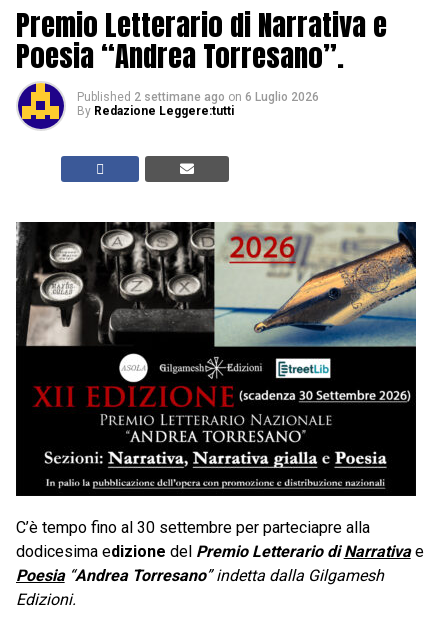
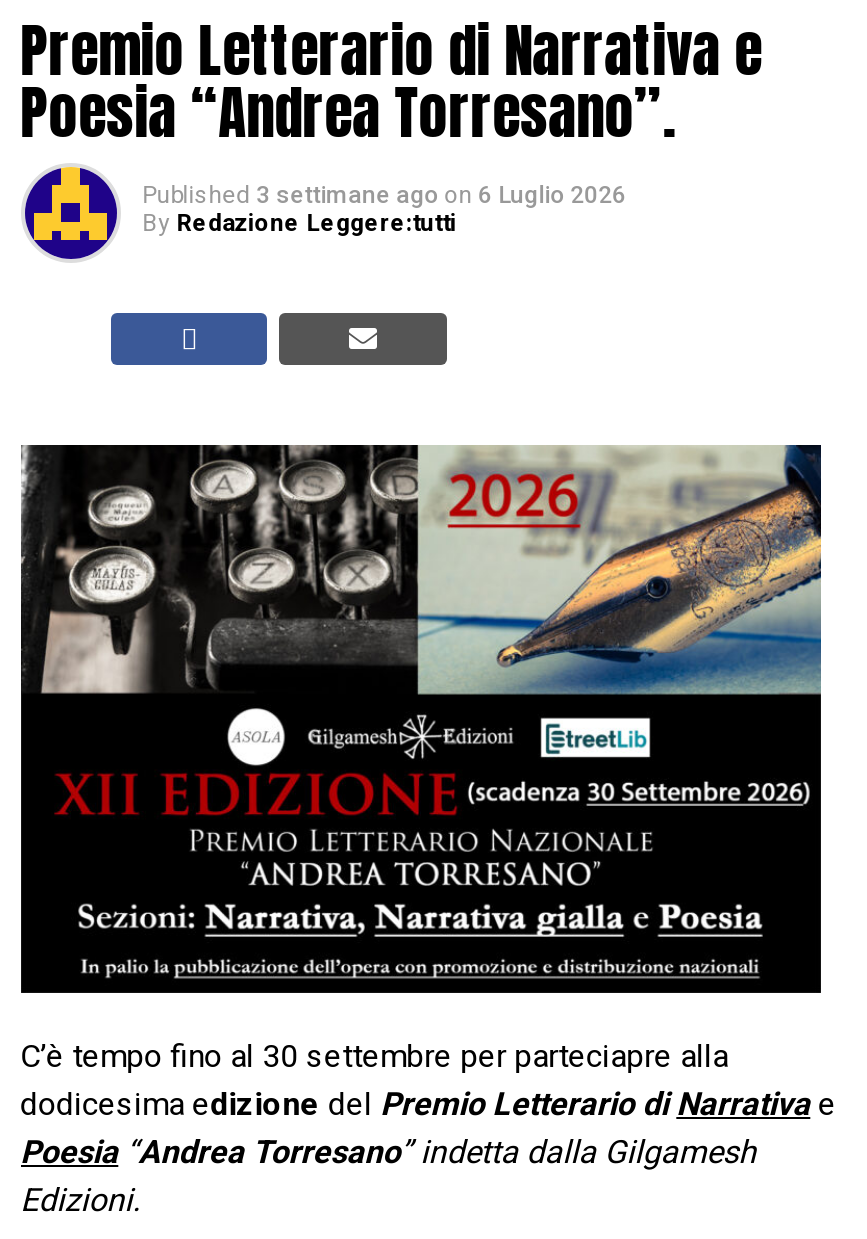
- Published 2 settimane ago on 6 Luglio 2026
+ Published 3 settimane ago on 6 Luglio 2026
